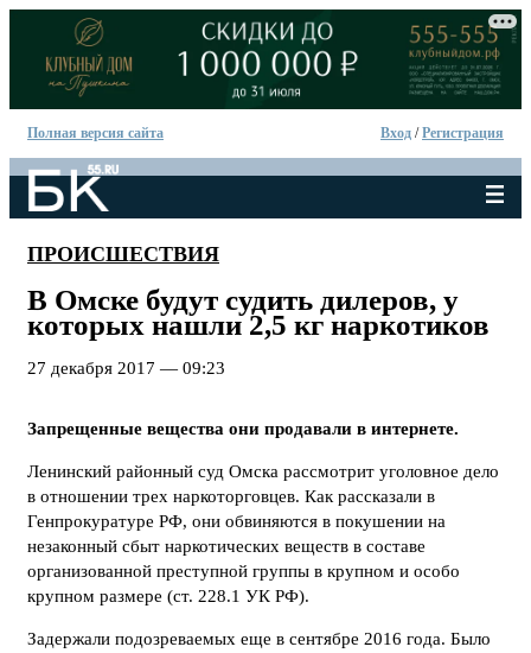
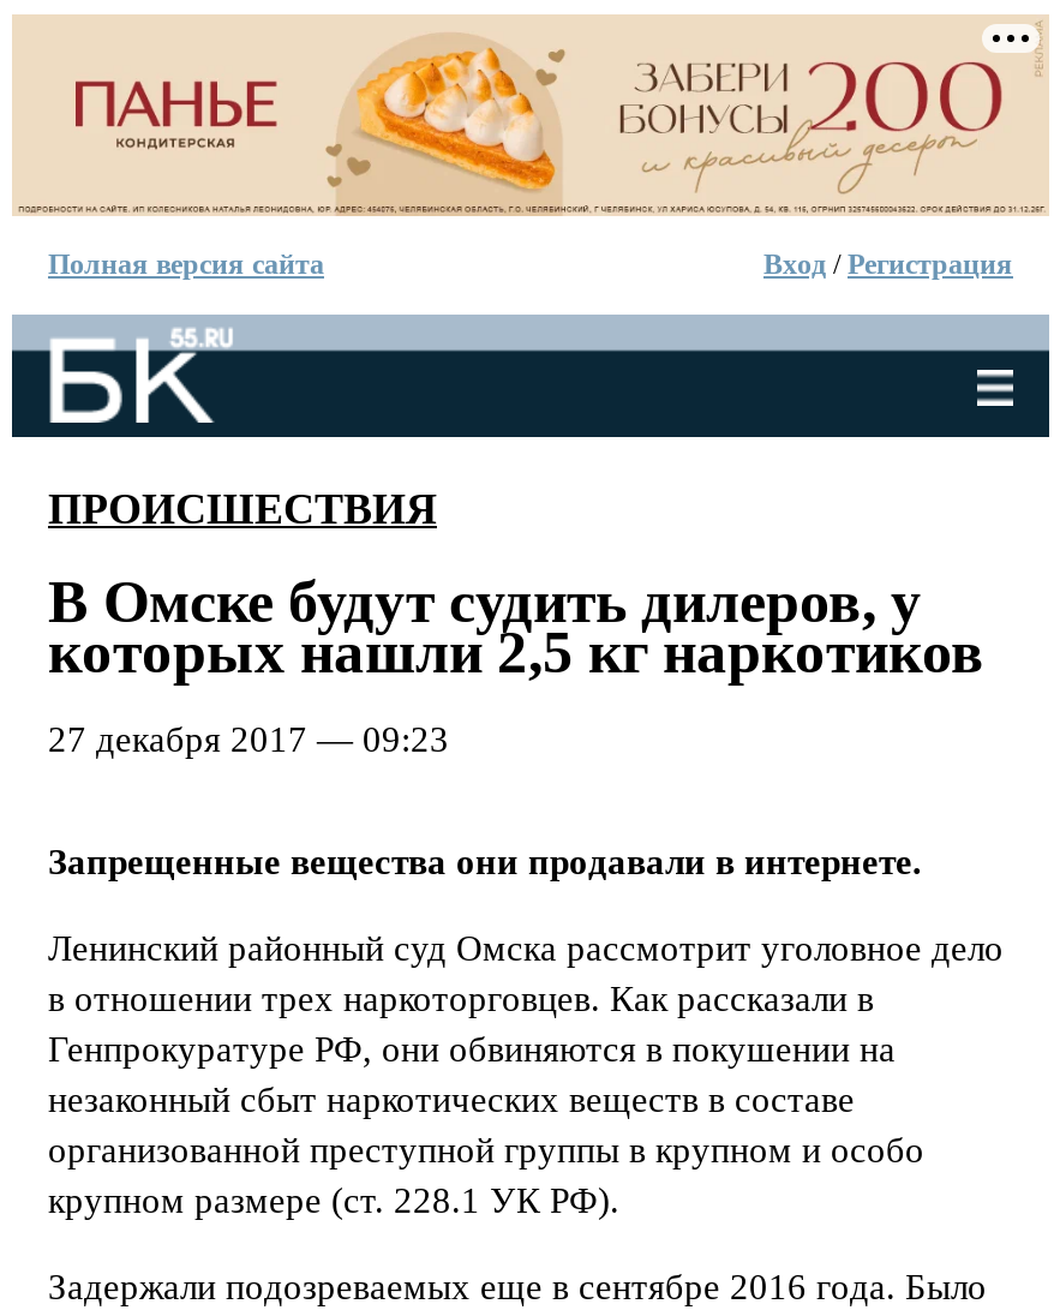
- [image]
+ [image]
